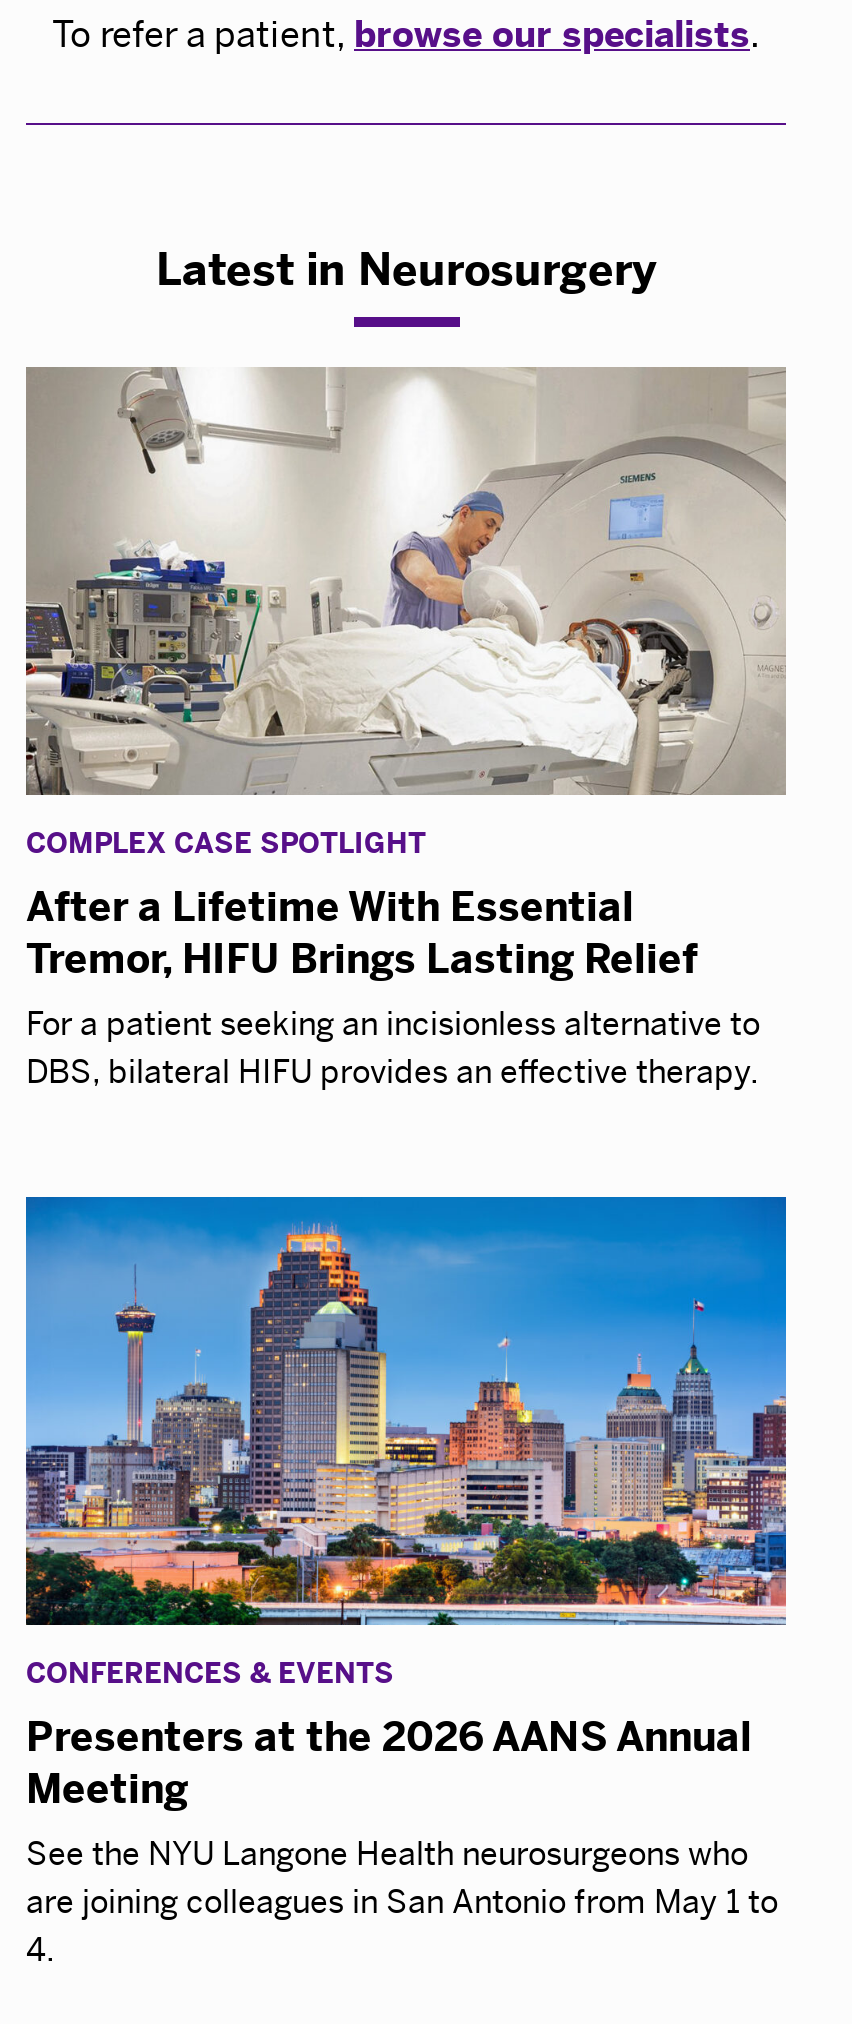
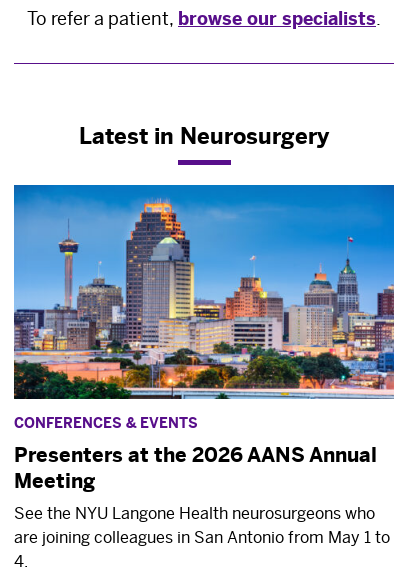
- [image]
- COMPLEX CASE SPOTLIGHT
- After a Lifetime With Essential
- Tremor, HIFU Brings Lasting Relief
- For a patient seeking an incisionless alternative to
- DBS, bilateral HIFU provides an effective therapy.
